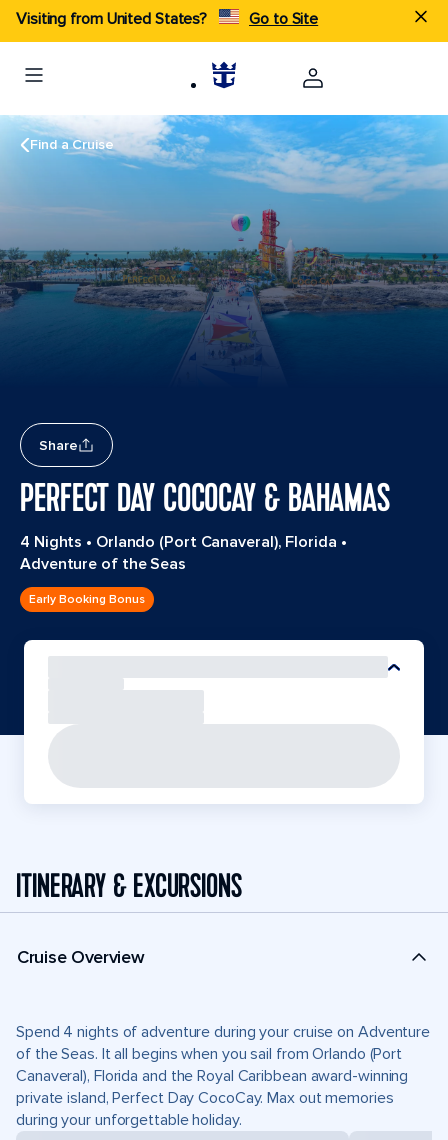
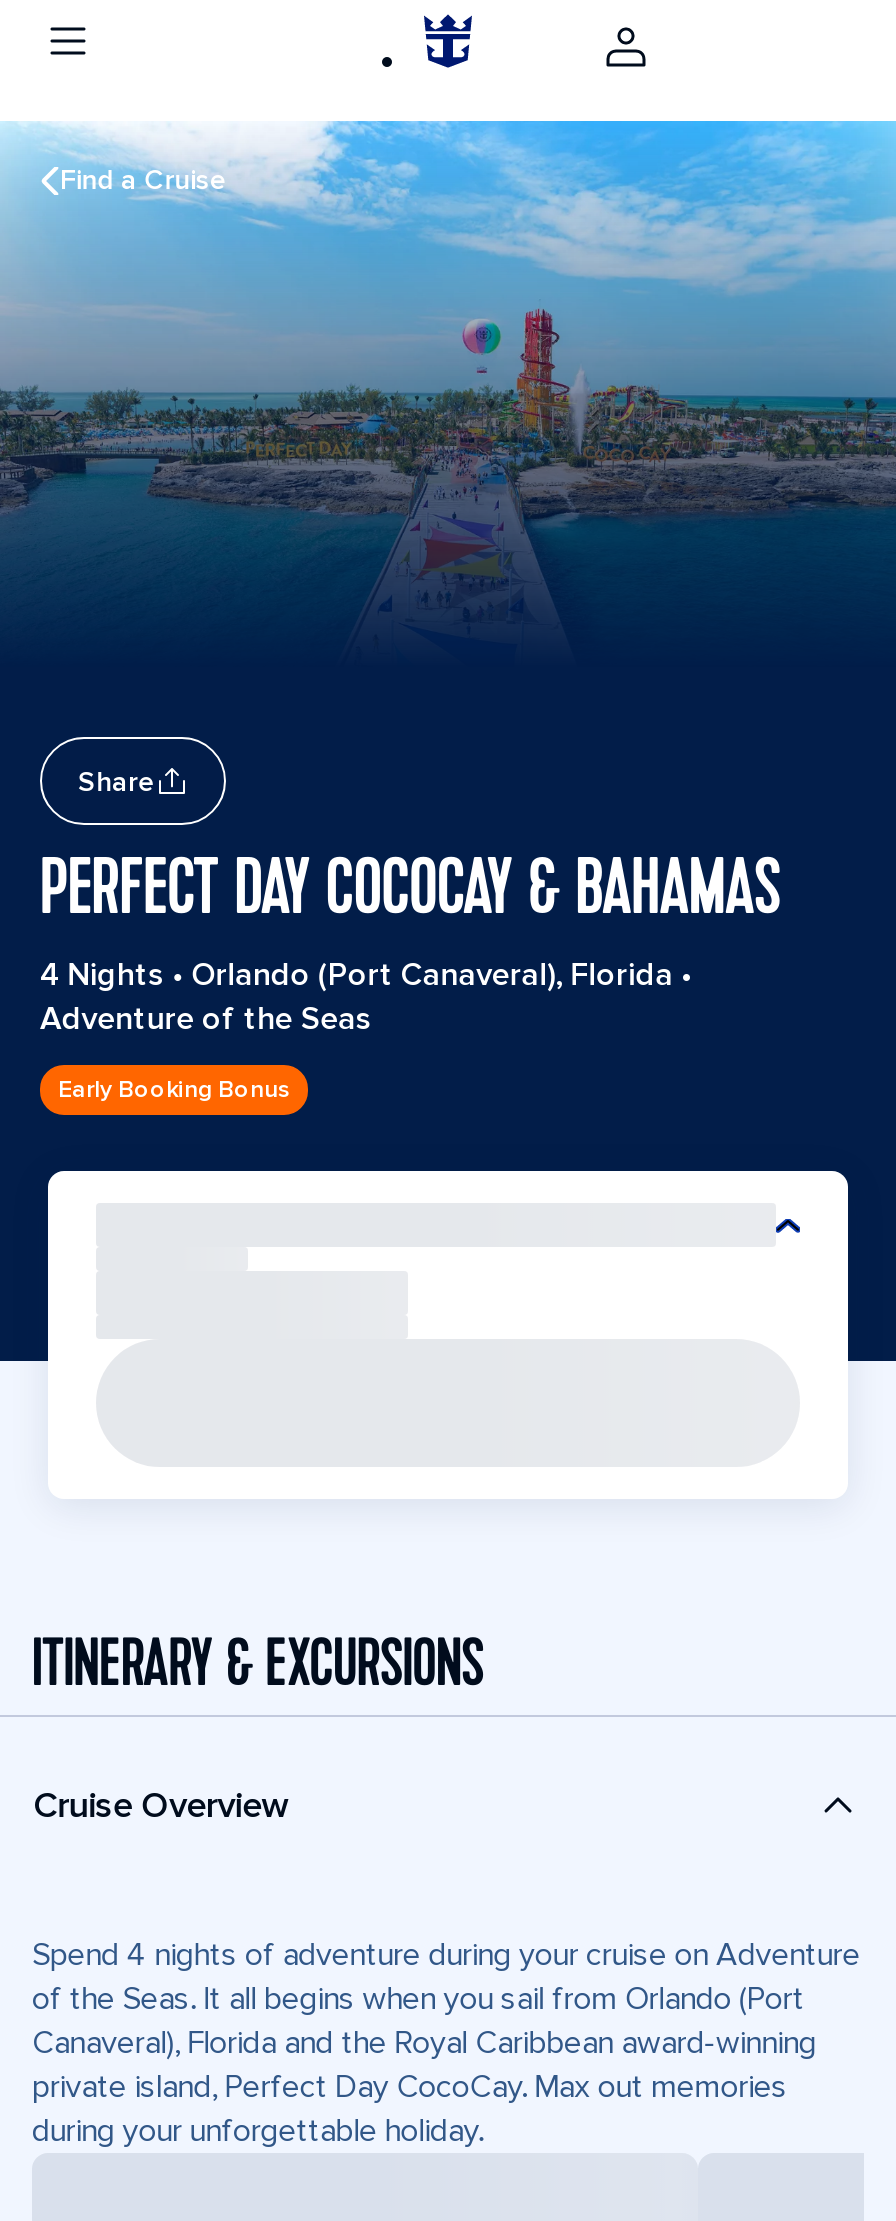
- Visiting from United States?
- Go to Site
